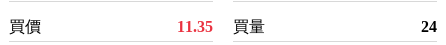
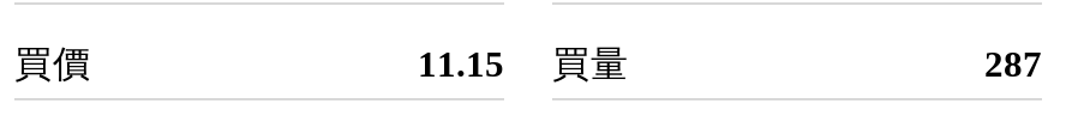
- 11.35 買量
+ 11.15 買量

- 24
+ 287
